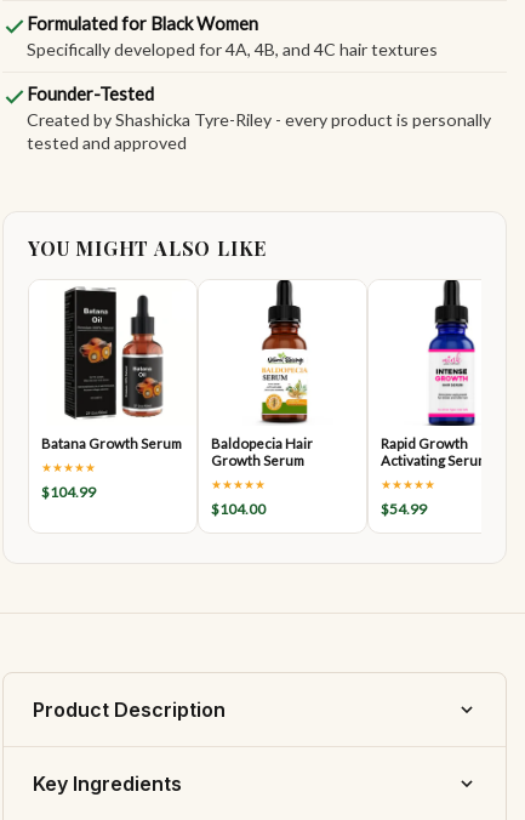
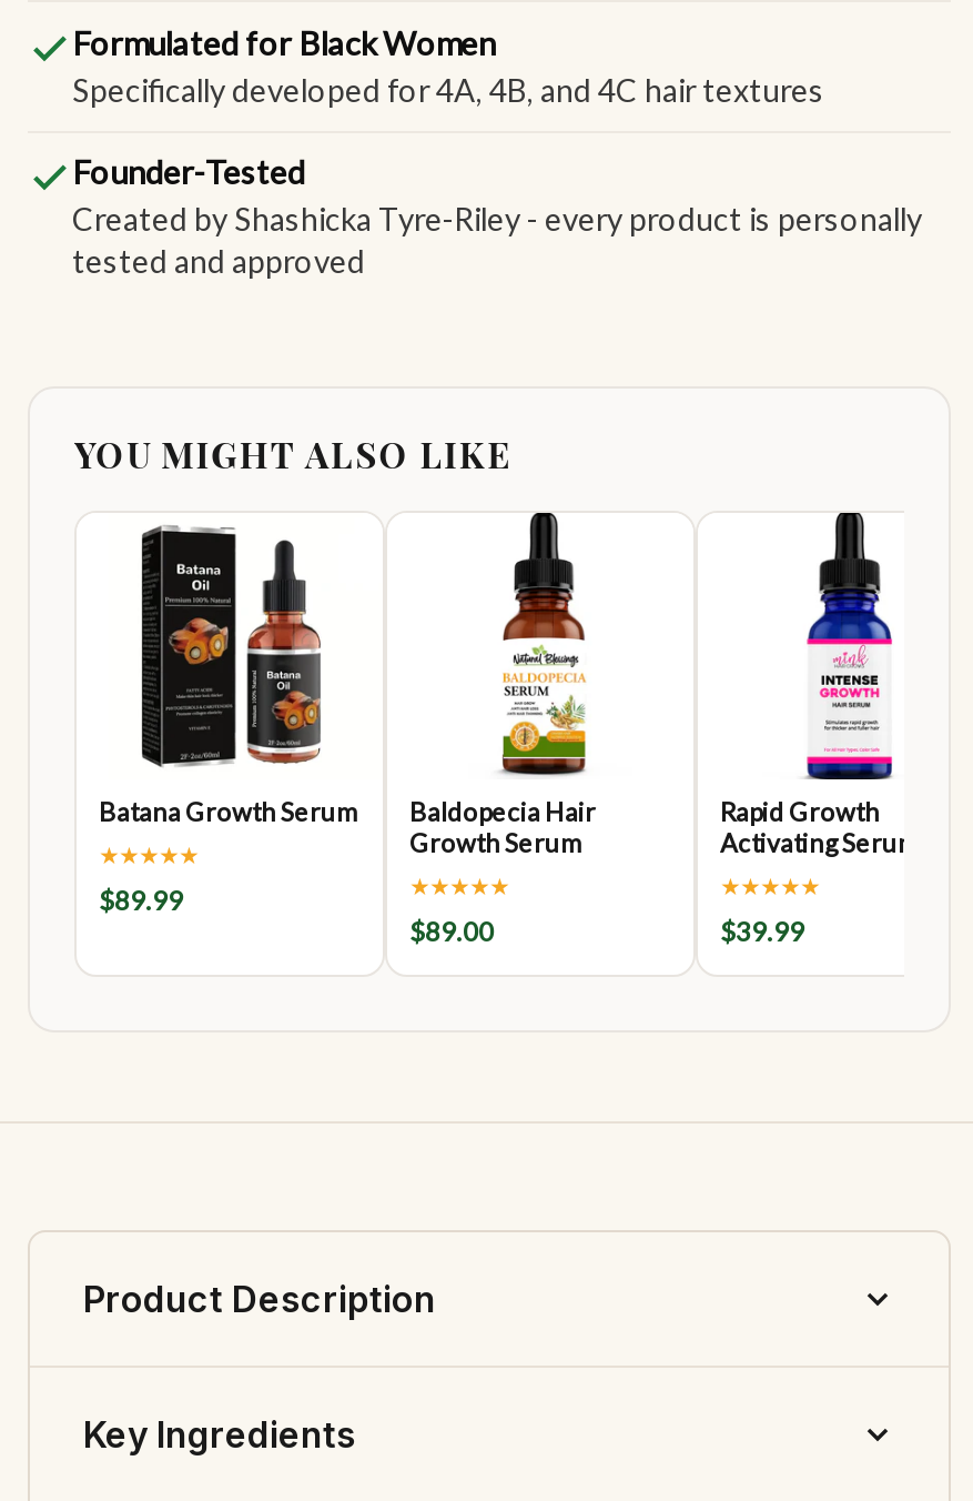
- $104.99
+ $89.99

- $104.00
+ $89.00

- $54.99
+ $39.99
